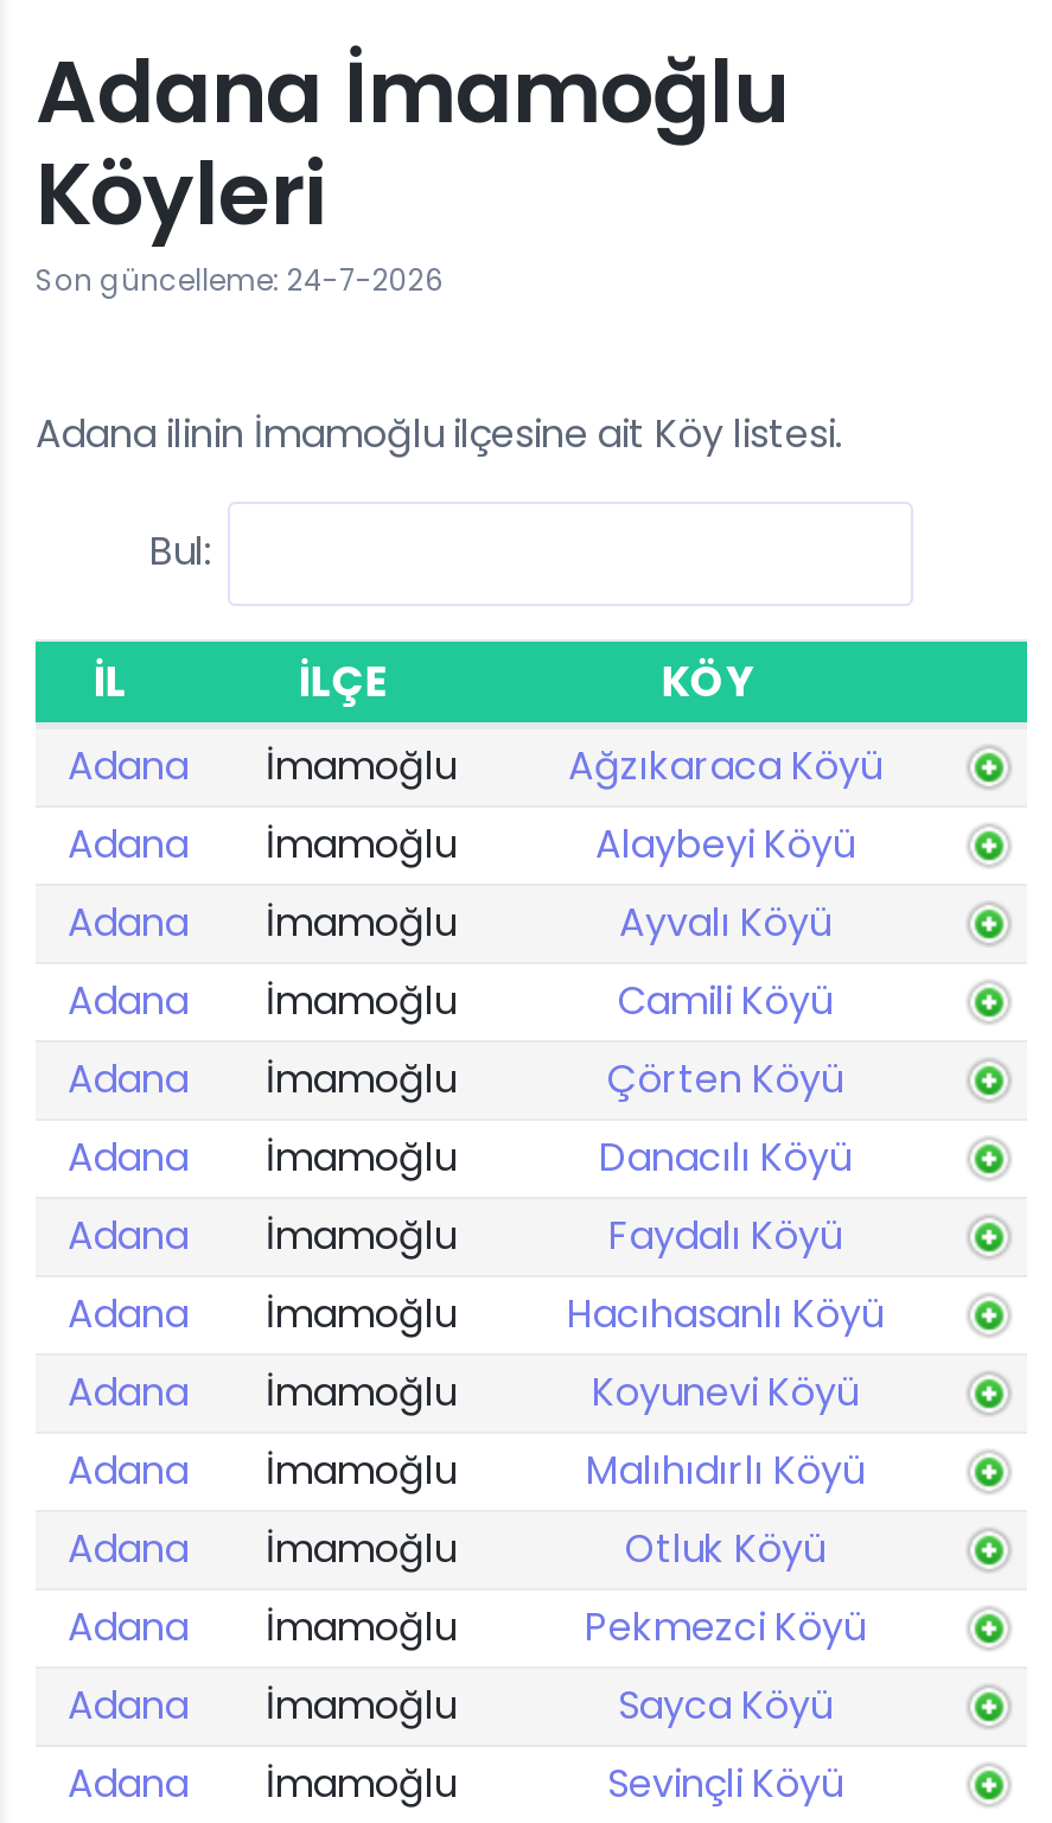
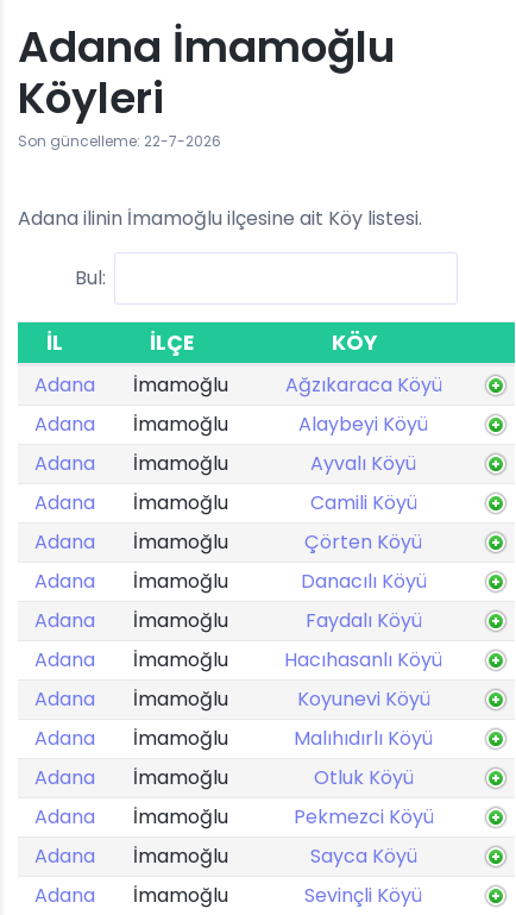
- Son güncelleme: 24-7-2026
+ Son güncelleme: 22-7-2026
